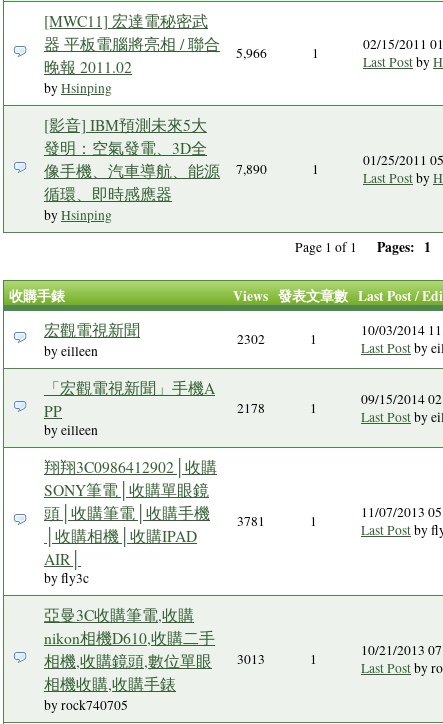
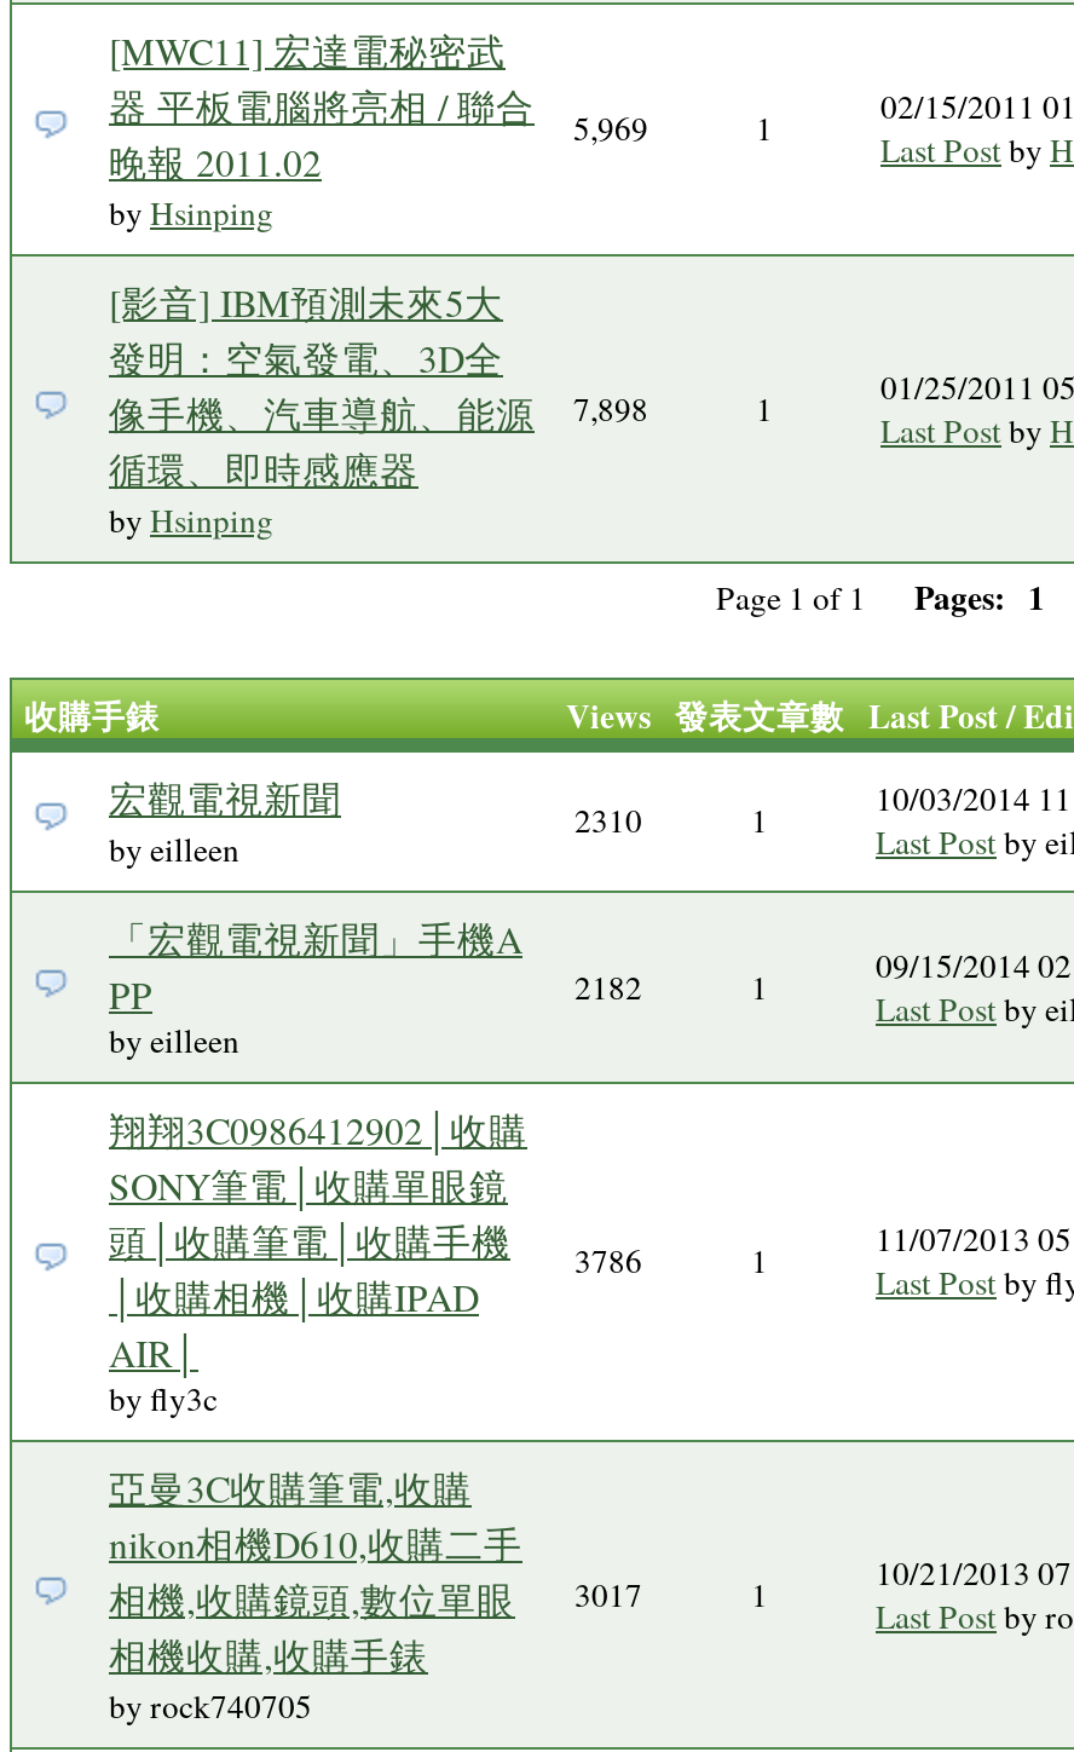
- 器 平板電腦將亮相 / 聯合 5,966
+ 器 平板電腦將亮相 / 聯合 5,969

- 像手機、汽車導航、能源 7,890
+ 像手機、汽車導航、能源 7,898

- 2302
+ 2310

- 2178
+ 2182

- 3781
+ 3786

- 相機,收購鏡頭,數位單眼 3013
+ 相機,收購鏡頭,數位單眼 3017
